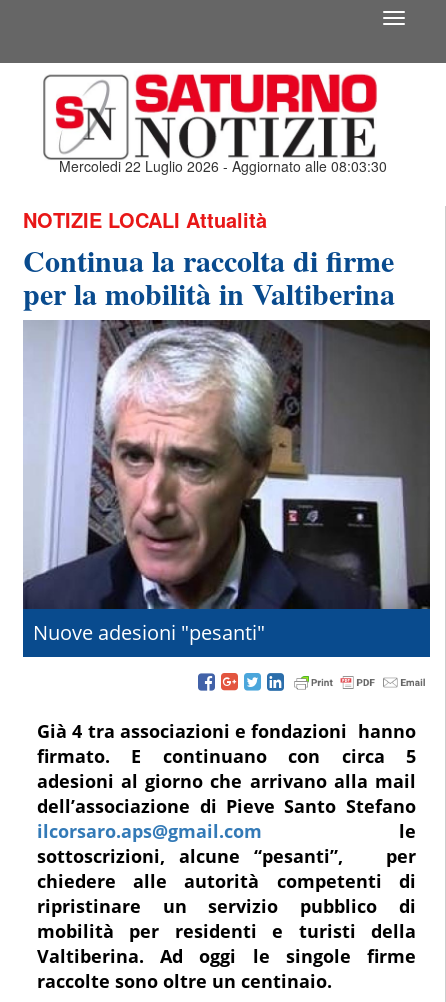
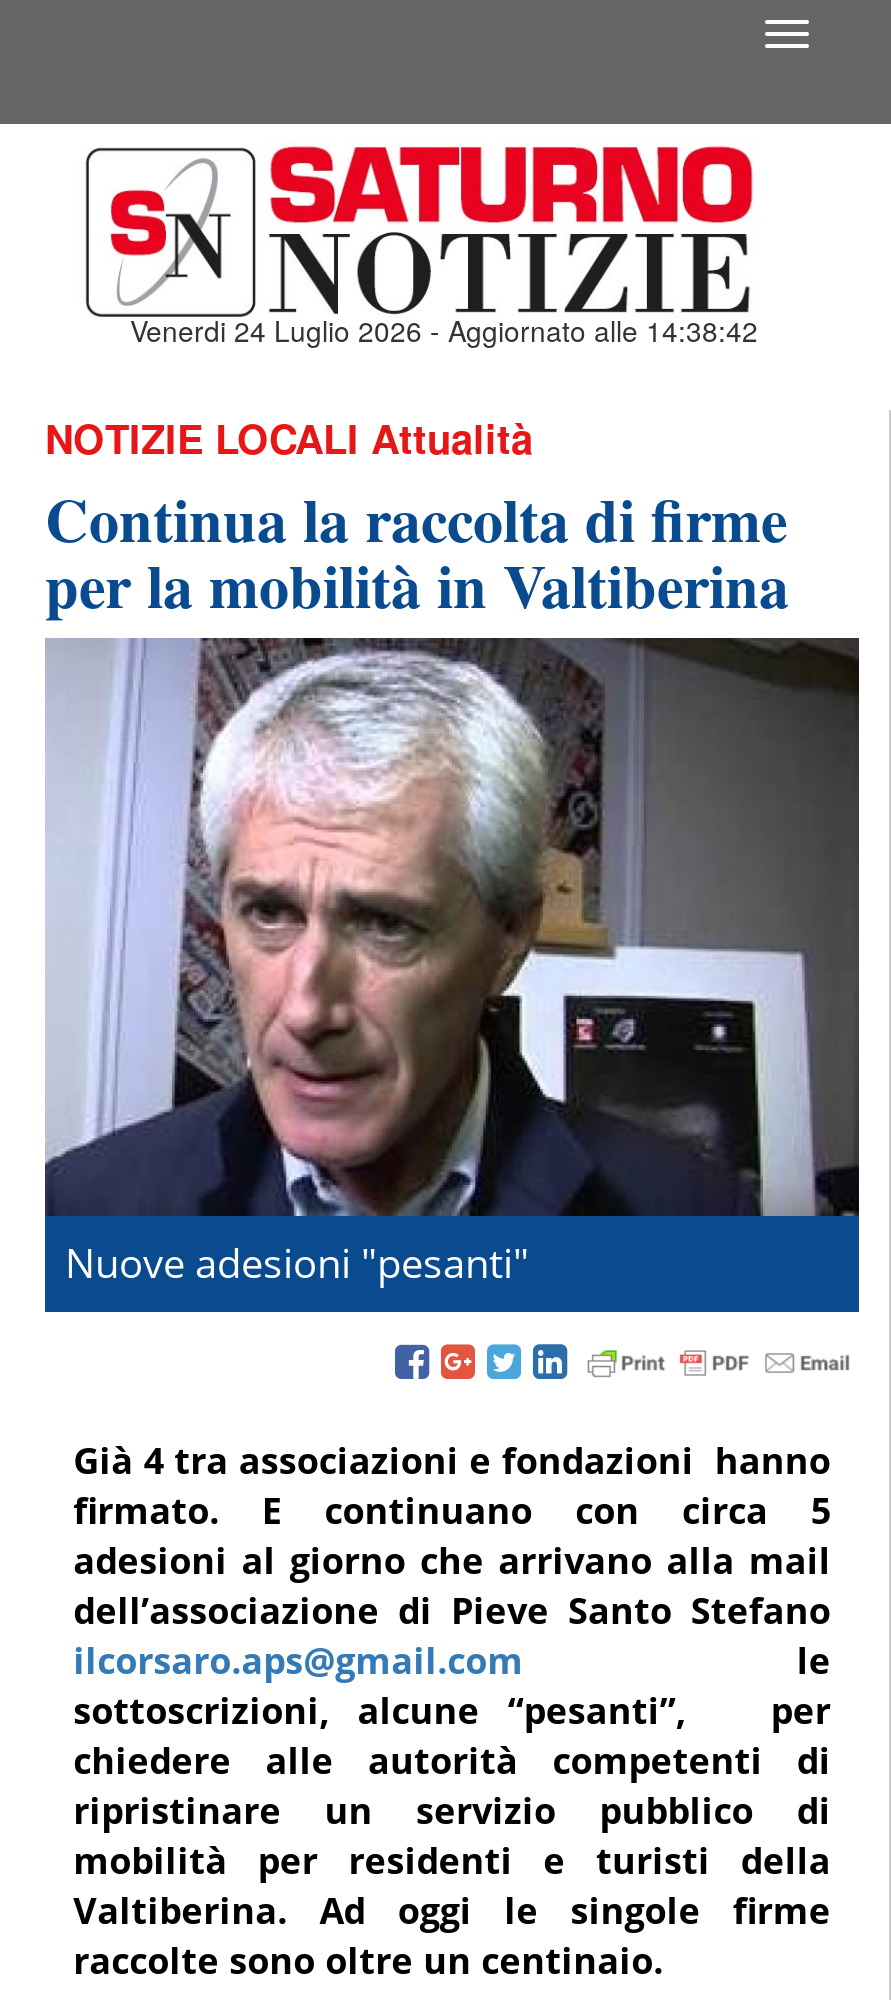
- Mercoledi 22 Luglio 2026 - Aggiornato alle 08:03:30
+ Venerdi 24 Luglio 2026 - Aggiornato alle 14:38:42
